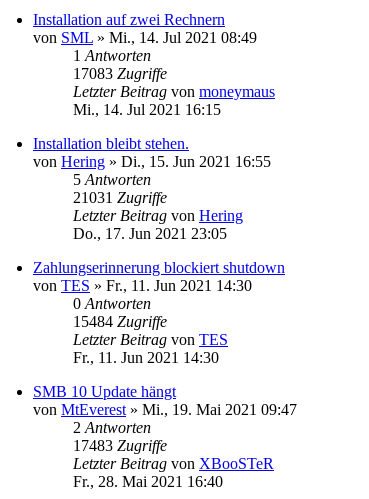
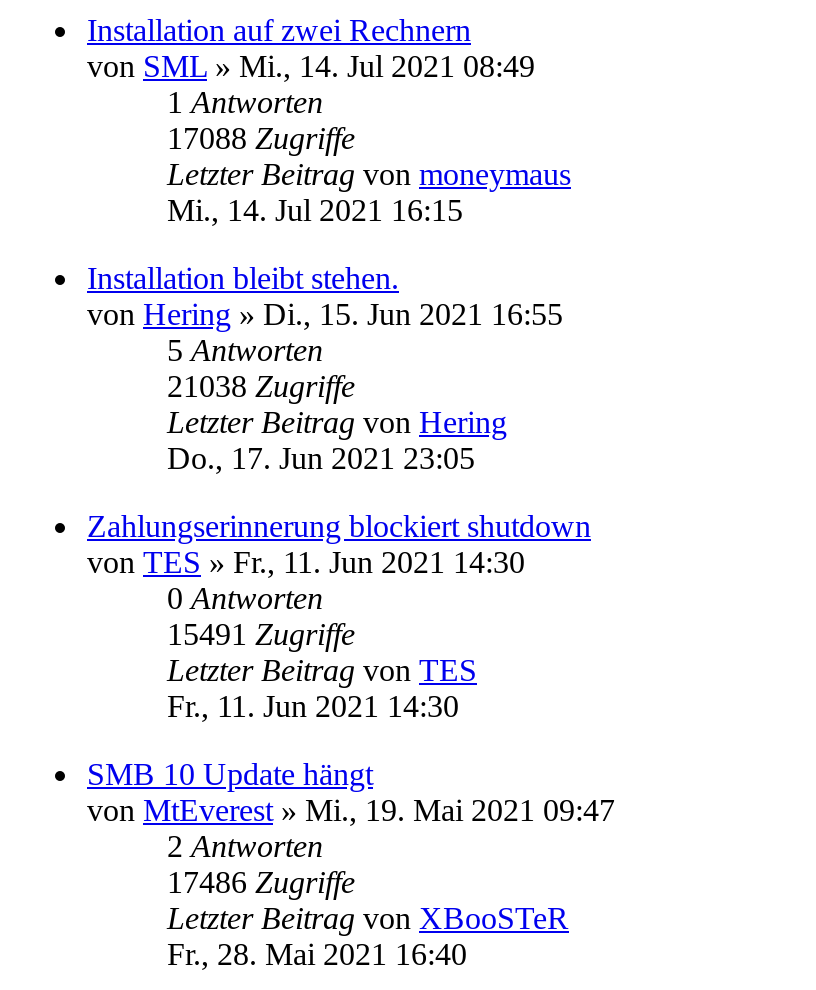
- 17083 Zugriffe
+ 17088 Zugriffe

- 21031 Zugriffe
+ 21038 Zugriffe

- 15484 Zugriffe
+ 15491 Zugriffe

- 17483 Zugriffe
+ 17486 Zugriffe
